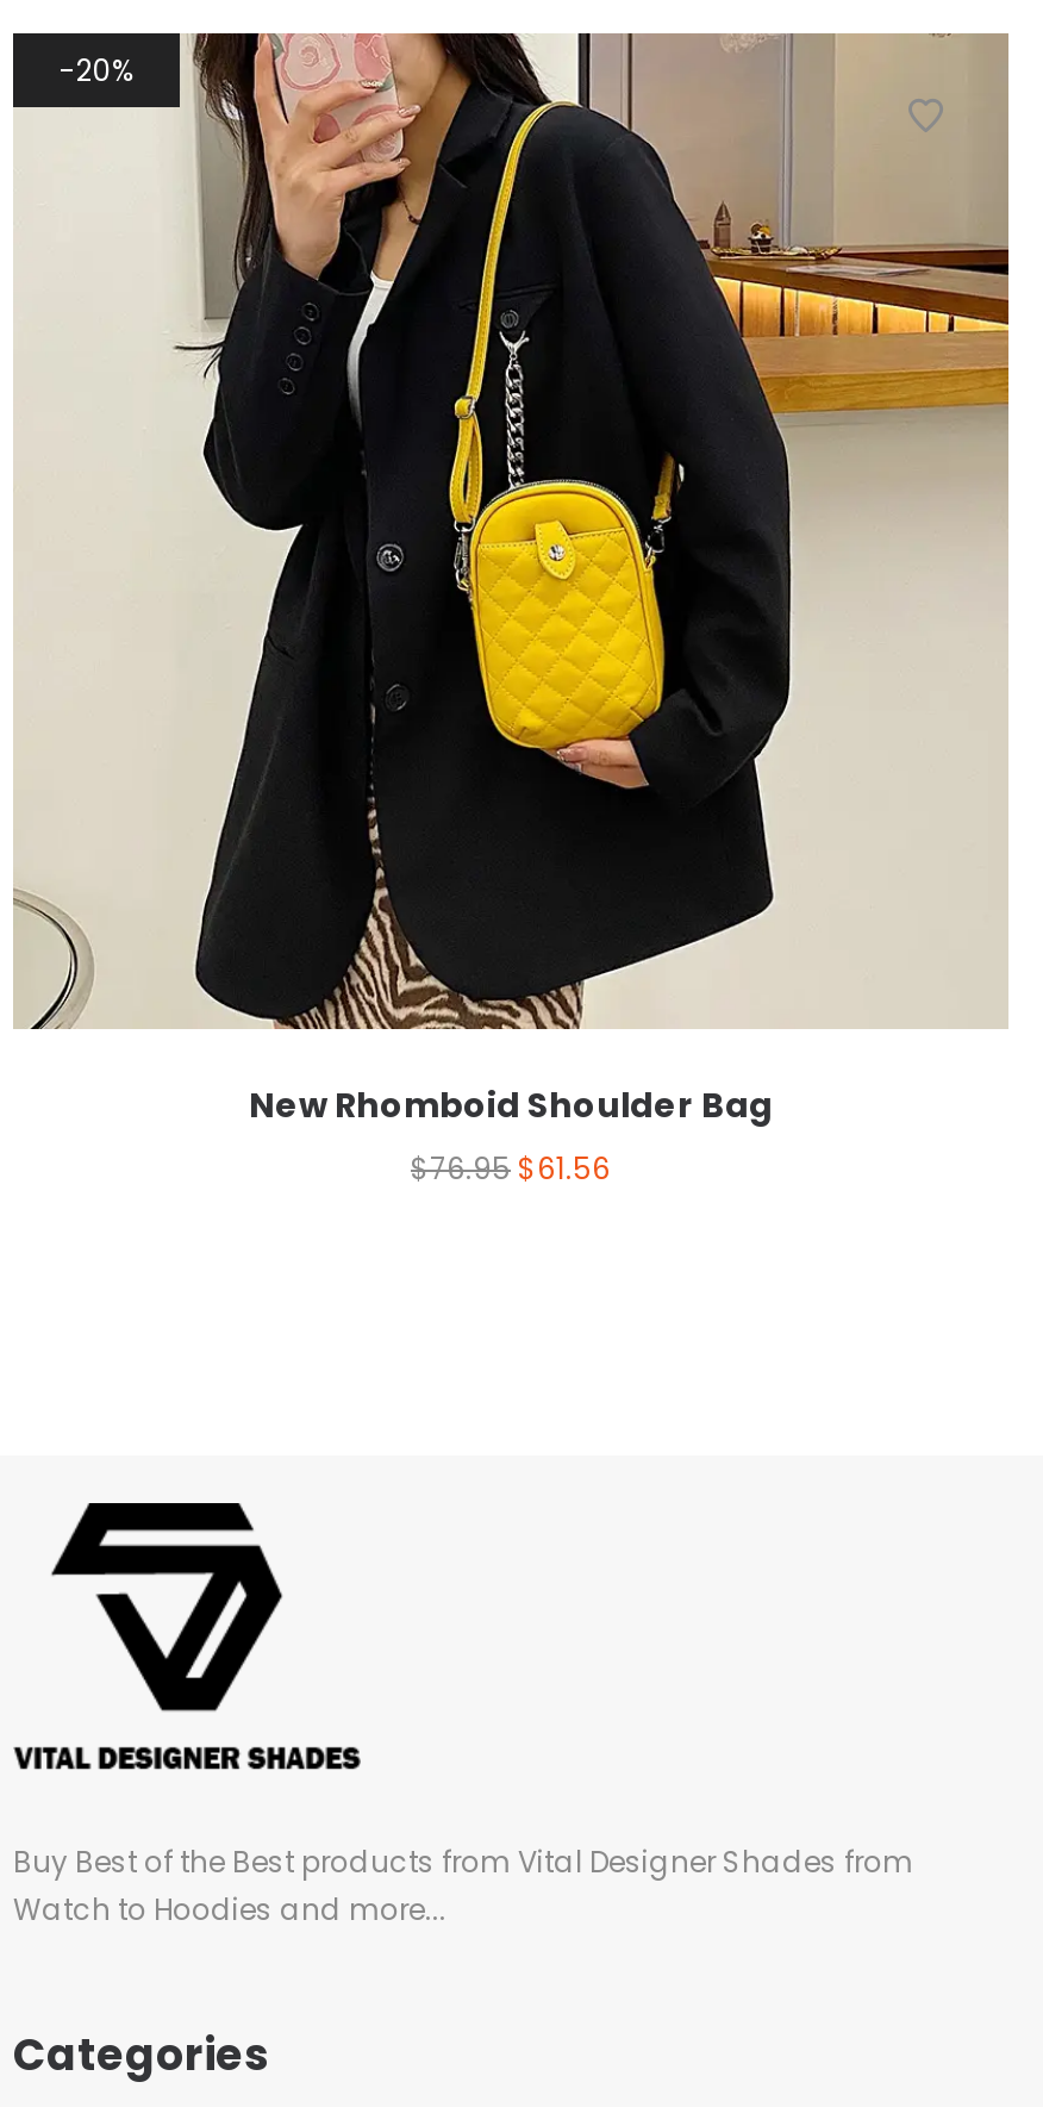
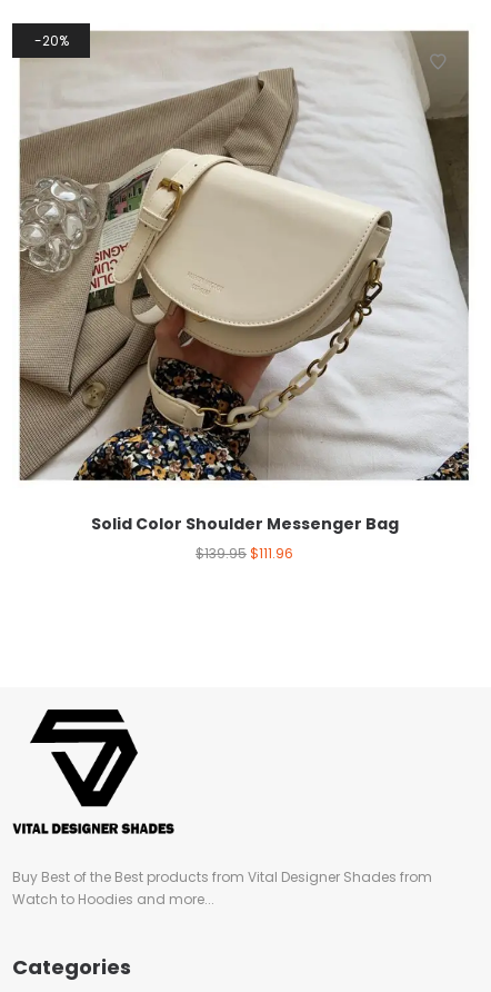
- [image]
- New Rhomboid Shoulder Bag
- $76.95 $61.56
+ [image]
+ Solid Color Shoulder Messenger Bag
+ $139.95 $111.96
